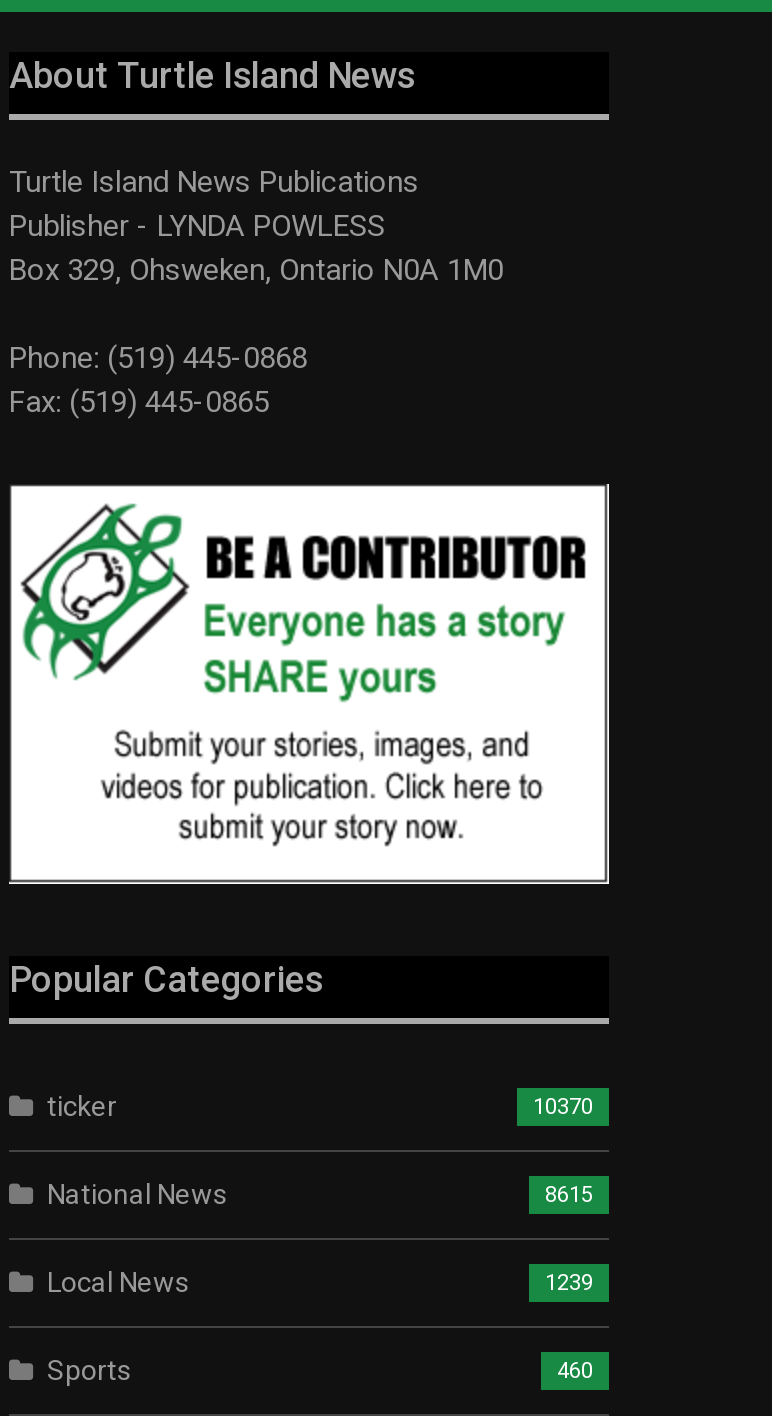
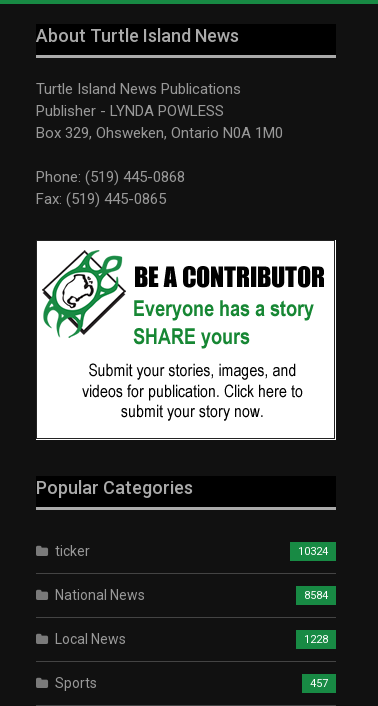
- 10370
+ 10324

- 8615
+ 8584

- 1239
+ 1228

- 460
+ 457
